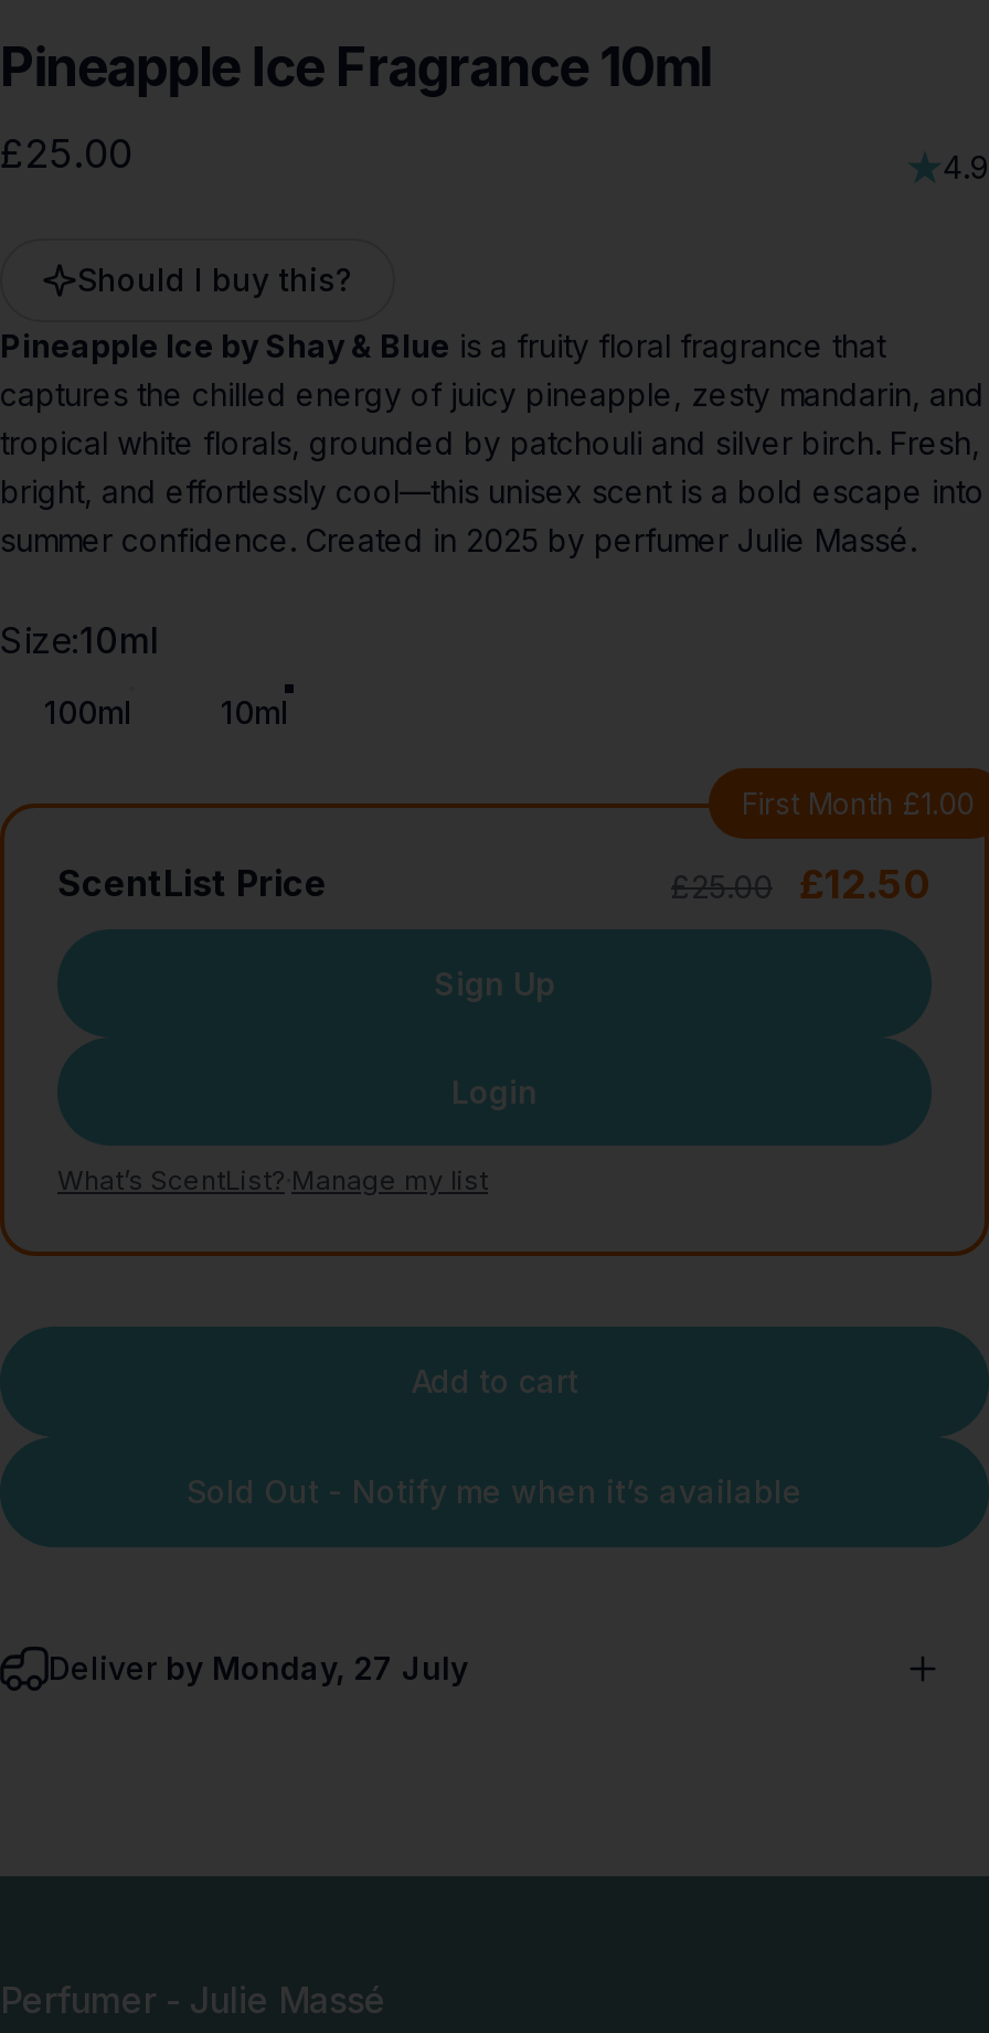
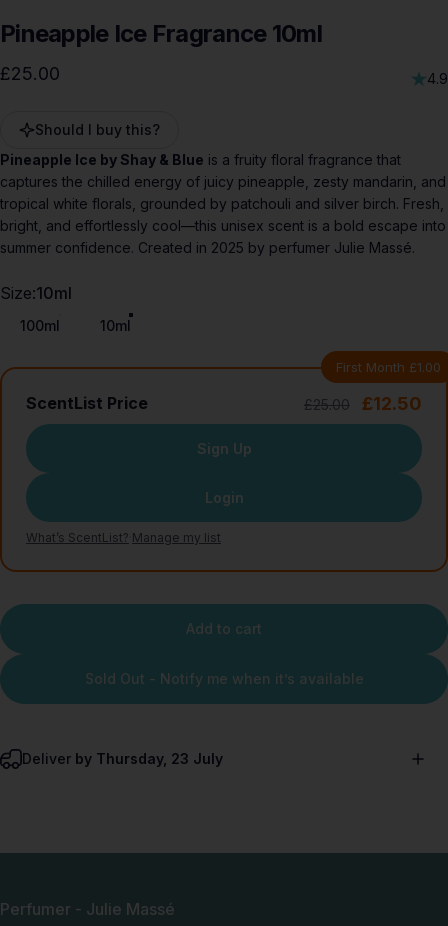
- Deliver by Monday, 27 July
+ Deliver by Thursday, 23 July
